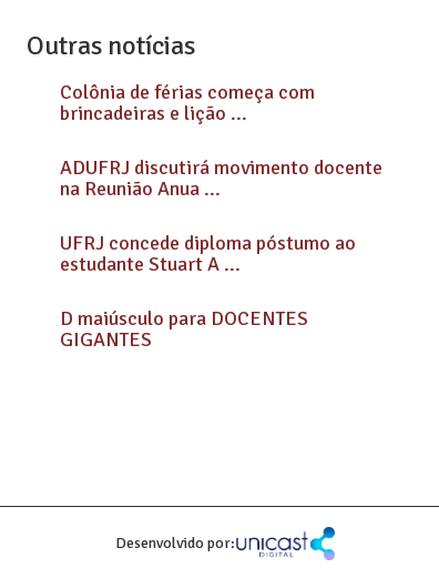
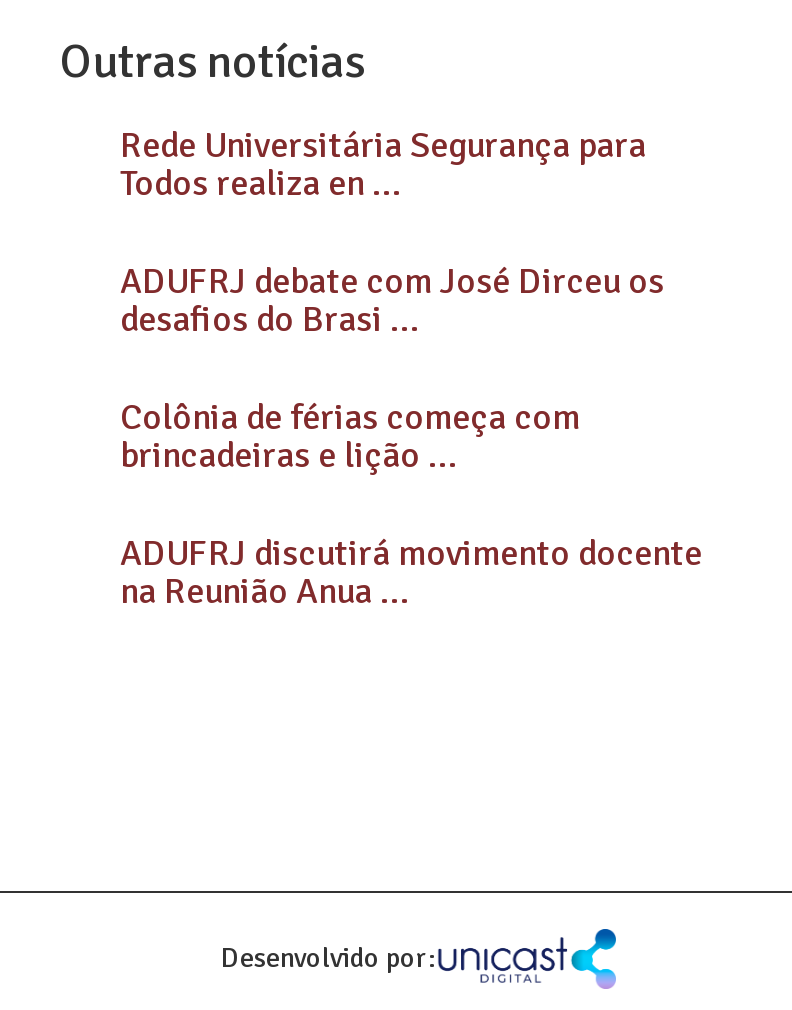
+ Rede Universitária Segurança para
+ Todos realiza en ...
+ ADUFRJ debate com José Dirceu os
+ desafios do Brasi ...

moved down: Colônia de férias começa com | brincadeiras e lição ... | ADUFRJ discutirá movimento docente | na Reunião Anua ...

- UFRJ concede diploma póstumo ao
- estudante Stuart A ...
- D maiúsculo para DOCENTES
- GIGANTES
